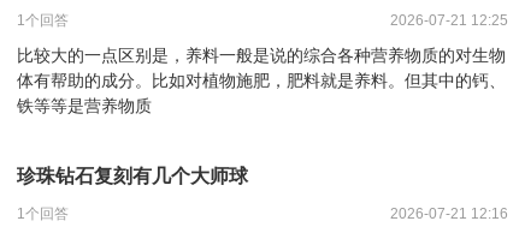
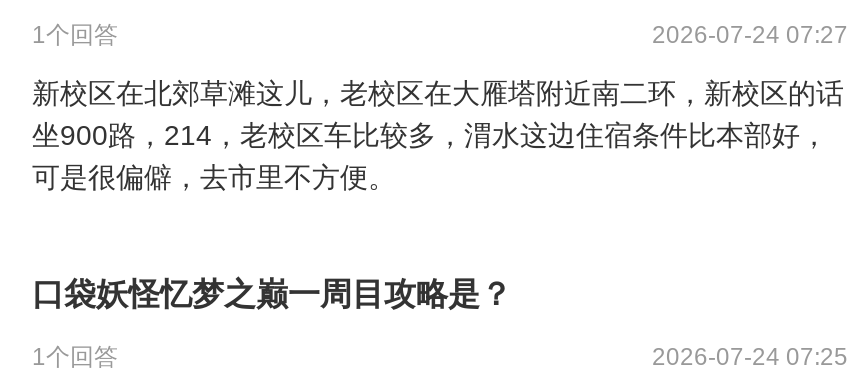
- 2026-07-21 12:25
+ 2026-07-24 07:27

- 比较大的一点区别是，养料一般是说的综合各种营养物质的对生物
- 体有帮助的成分。比如对植物施肥，肥料就是养料。但其中的钙、
- 铁等等是营养物质
+ 新校区在北郊草滩这儿，老校区在大雁塔附近南二环，新校区的话
+ 坐900路，214，老校区车比较多，渭水这边住宿条件比本部好，
+ 可是很偏僻，去市里不方便。

- 珍珠钻石复刻有几个大师球
+ 口袋妖怪忆梦之巅一周目攻略是？

- 2026-07-21 12:16
+ 2026-07-24 07:25
